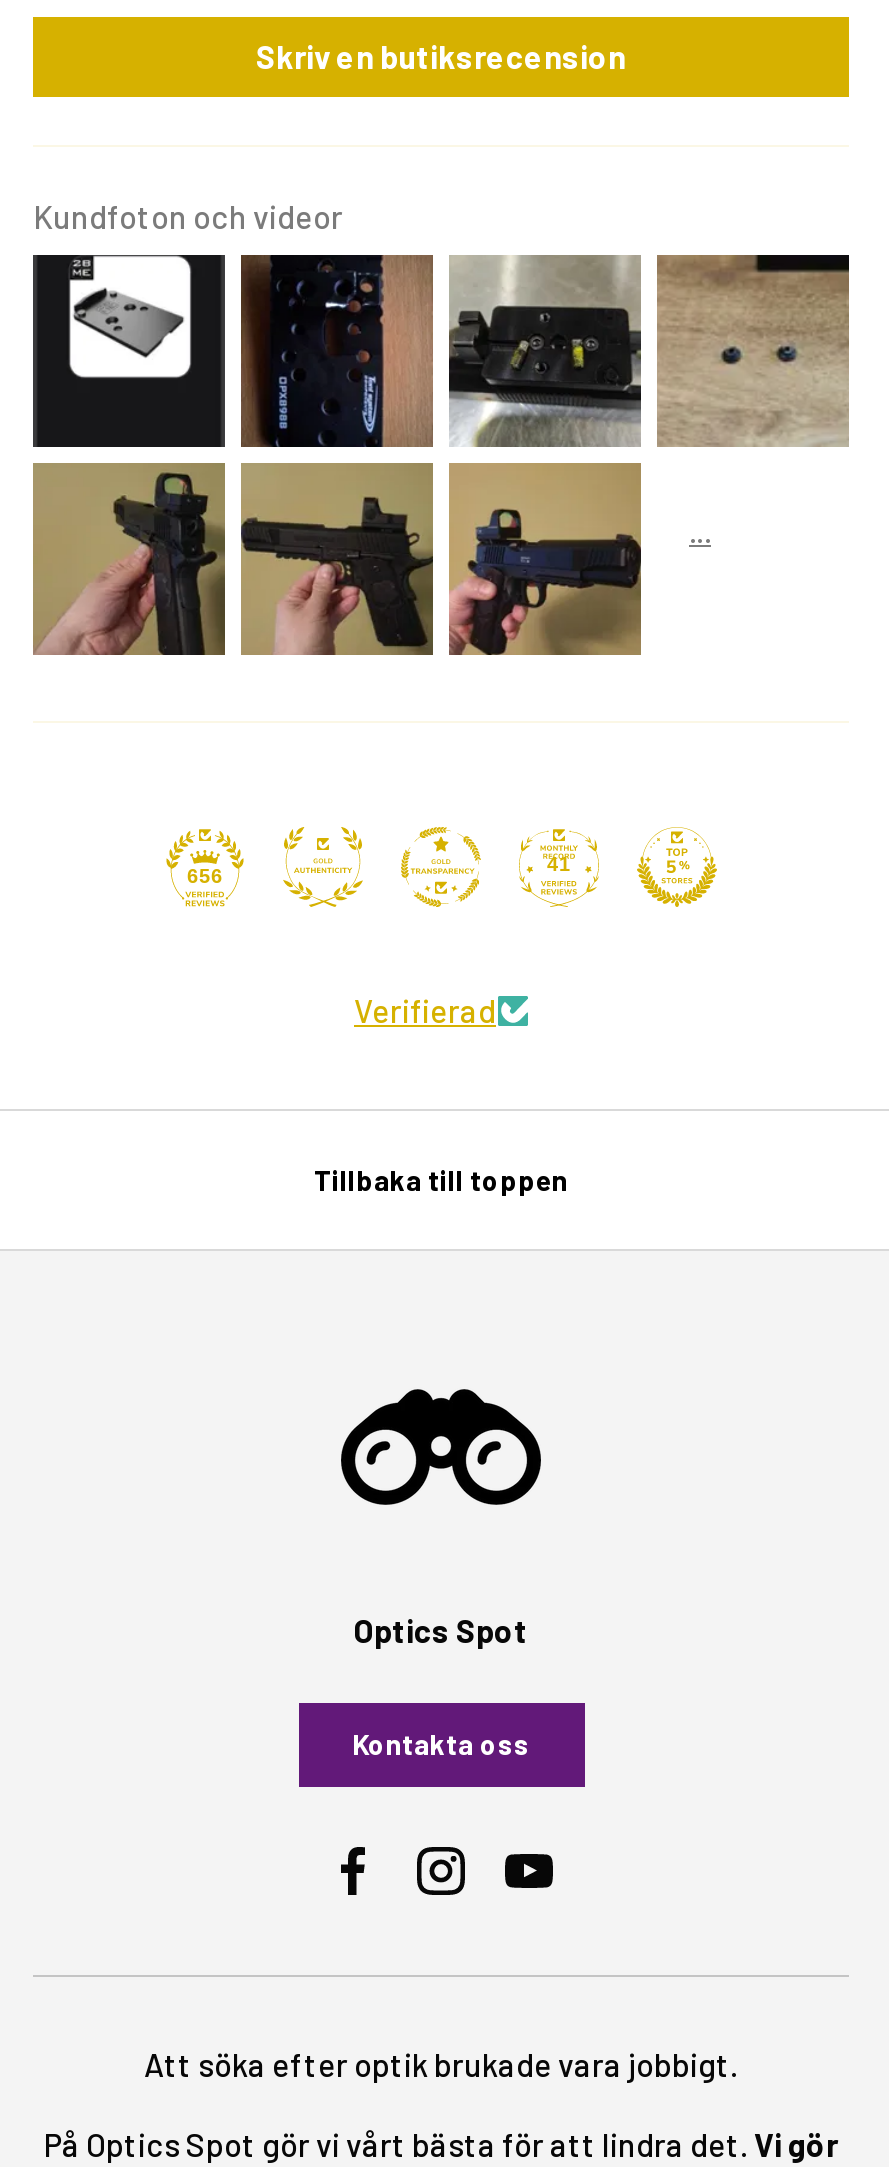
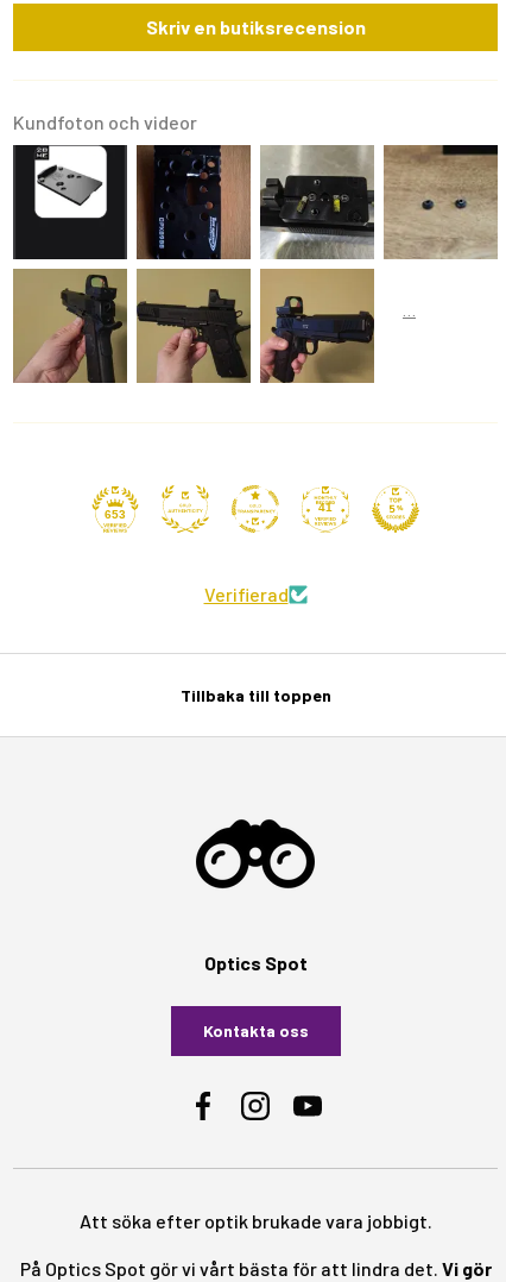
- 656
+ 653
